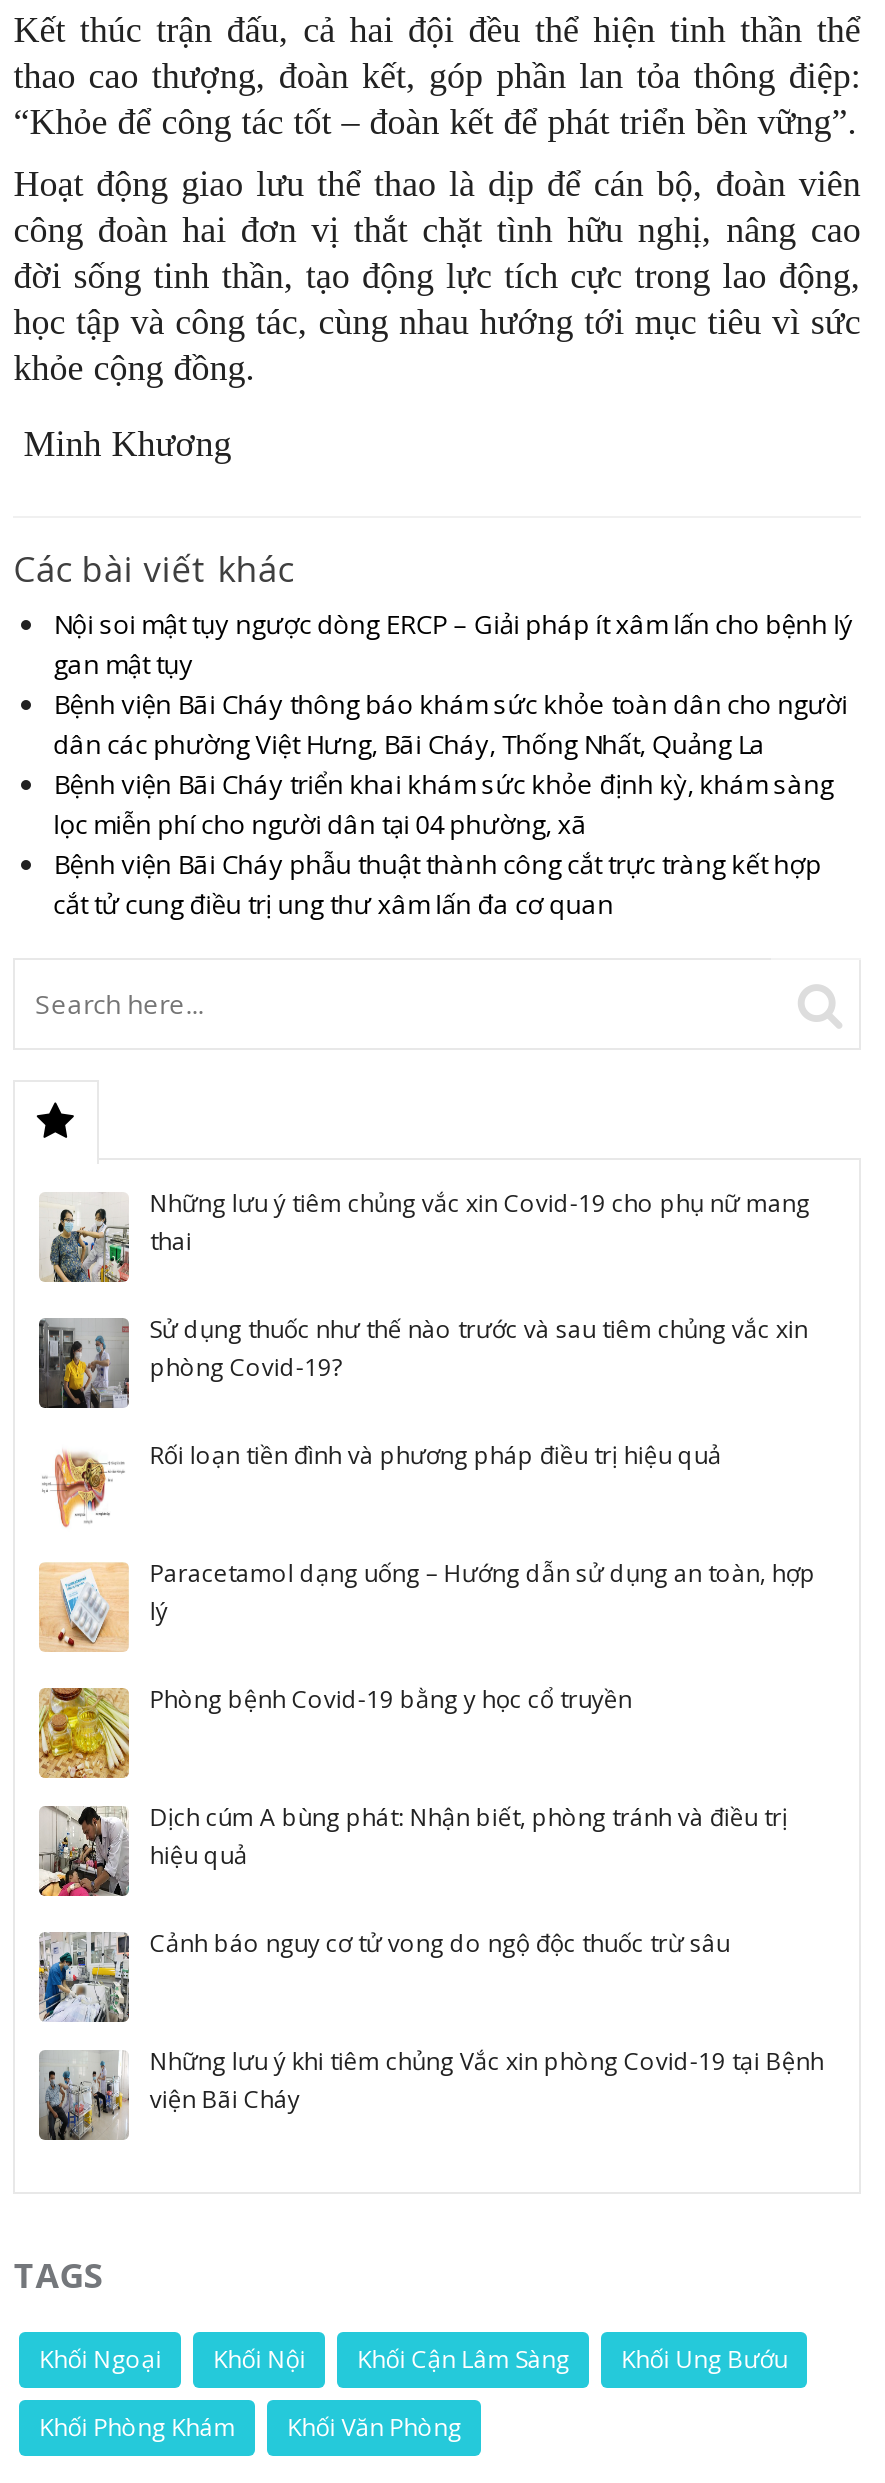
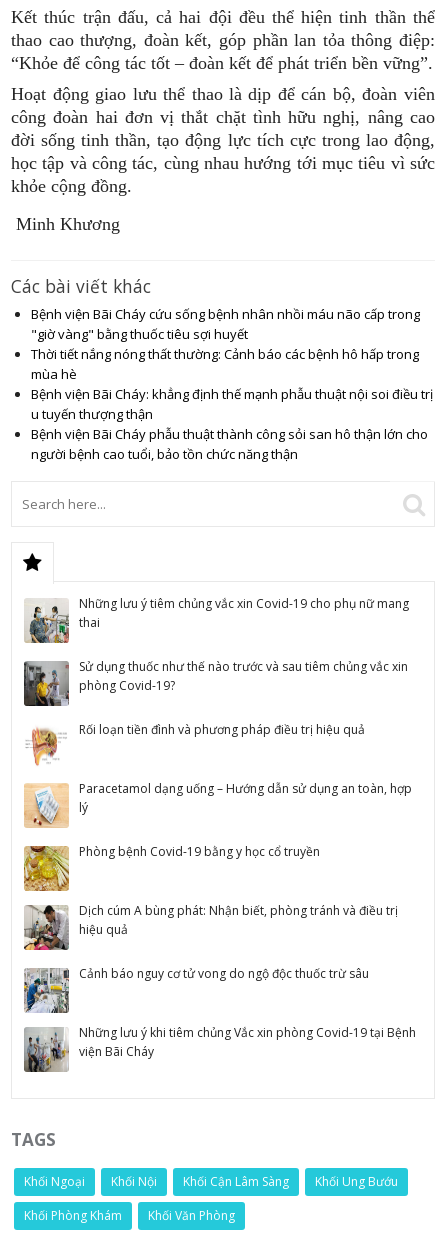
- Nội soi mật tụy ngược dòng ERCP – Giải pháp ít xâm lấn cho bệnh lý
- gan mật tụy
- Bệnh viện Bãi Cháy thông báo khám sức khỏe toàn dân cho người
- dân các phường Việt Hưng, Bãi Cháy, Thống Nhất, Quảng La
- Bệnh viện Bãi Cháy triển khai khám sức khỏe định kỳ, khám sàng
- lọc miễn phí cho người dân tại 04 phường, xã
- Bệnh viện Bãi Cháy phẫu thuật thành công cắt trực tràng kết hợp
- cắt tử cung điều trị ung thư xâm lấn đa cơ quan
+ Bệnh viện Bãi Cháy cứu sống bệnh nhân nhồi máu não cấp trong
+ "giờ vàng" bằng thuốc tiêu sợi huyết
+ Thời tiết nắng nóng thất thường: Cảnh báo các bệnh hô hấp trong
+ mùa hè
+ Bệnh viện Bãi Cháy: khẳng định thế mạnh phẫu thuật nội soi điều trị
+ u tuyến thượng thận
+ Bệnh viện Bãi Cháy phẫu thuật thành công sỏi san hô thận lớn cho
+ người bệnh cao tuổi, bảo tồn chức năng thận
